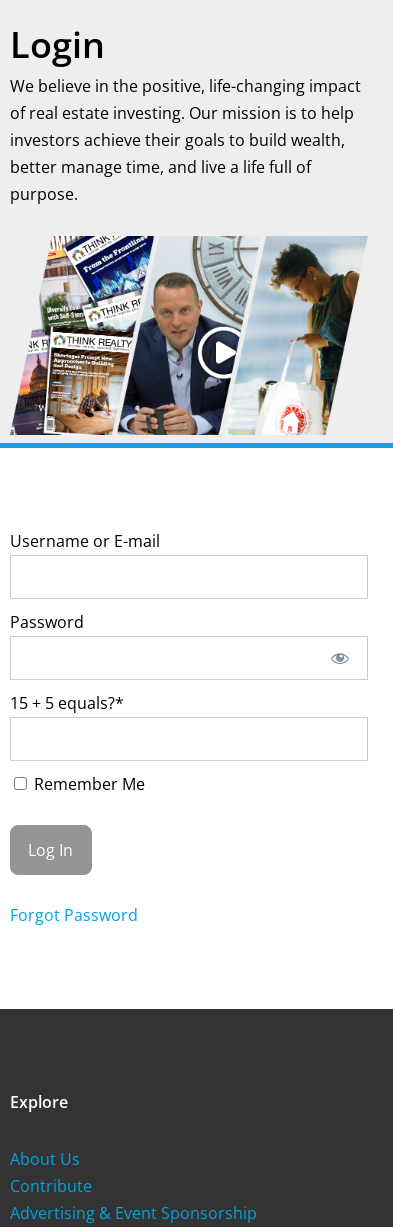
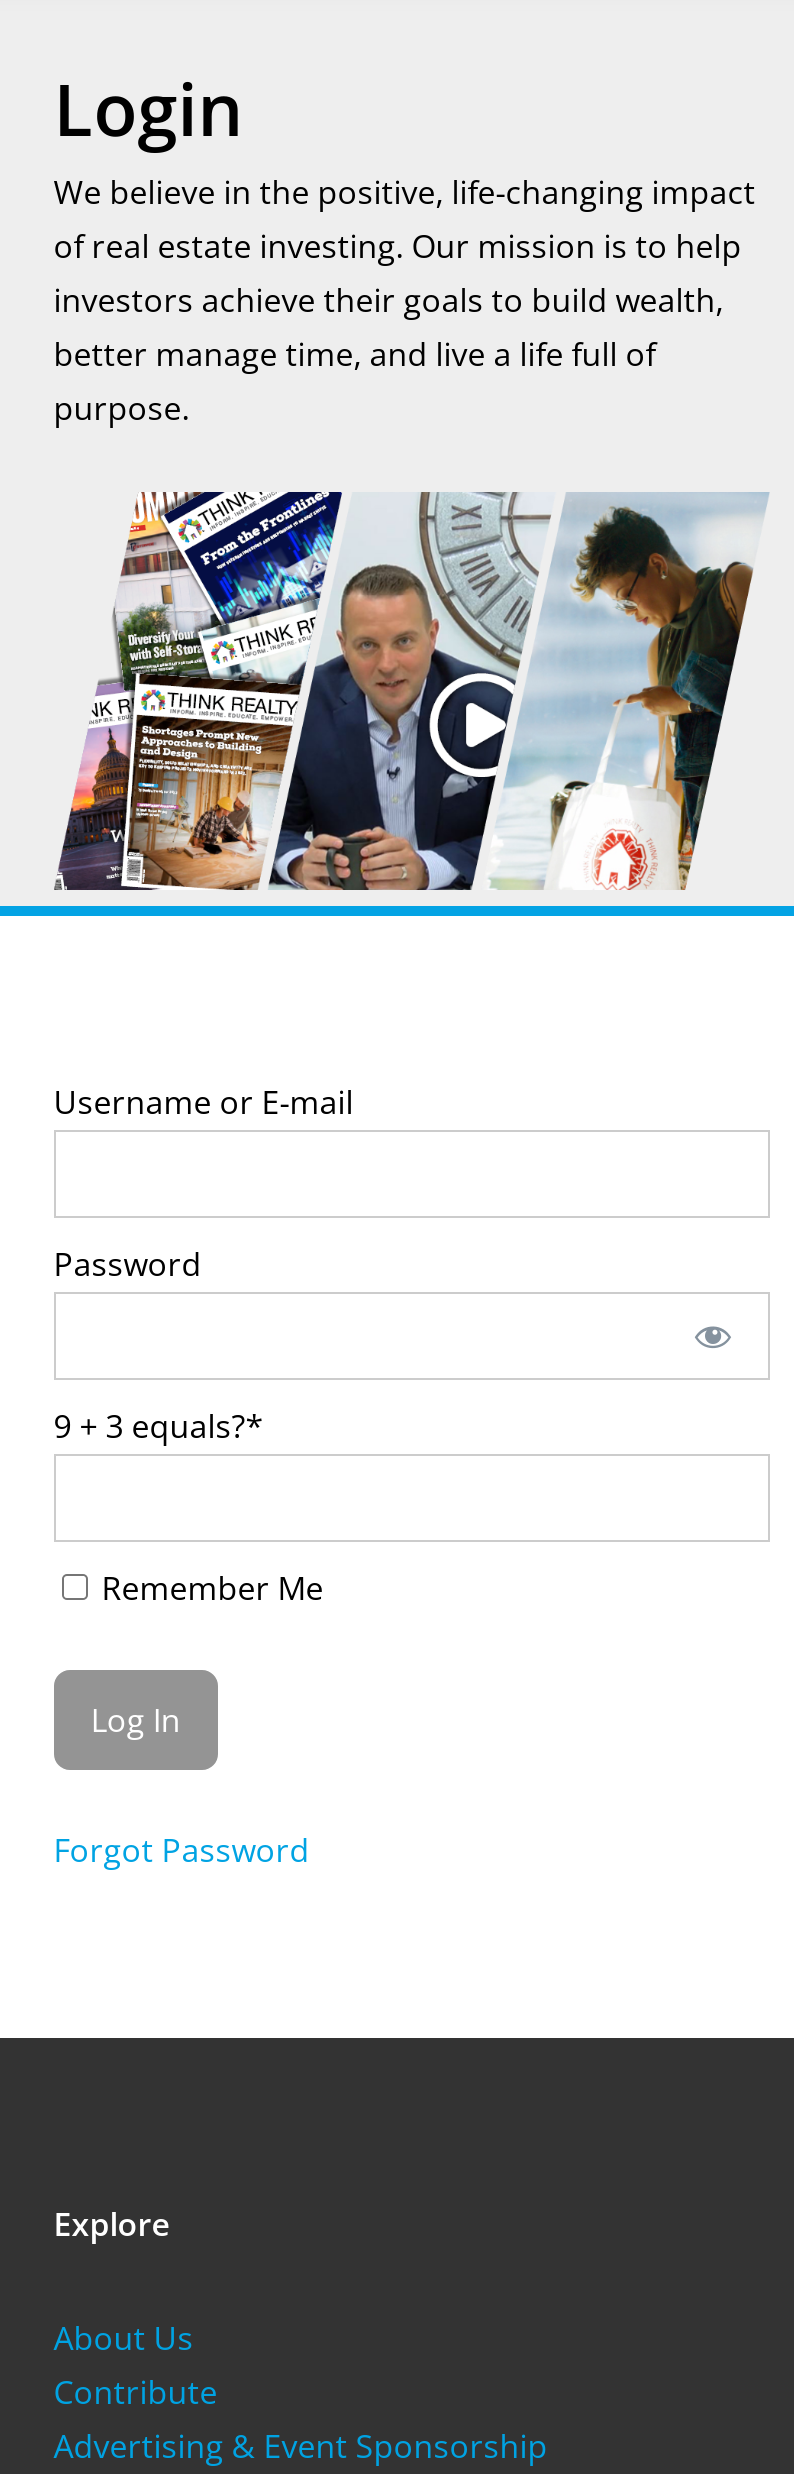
- 15 + 5 equals?*
+ 9 + 3 equals?*
